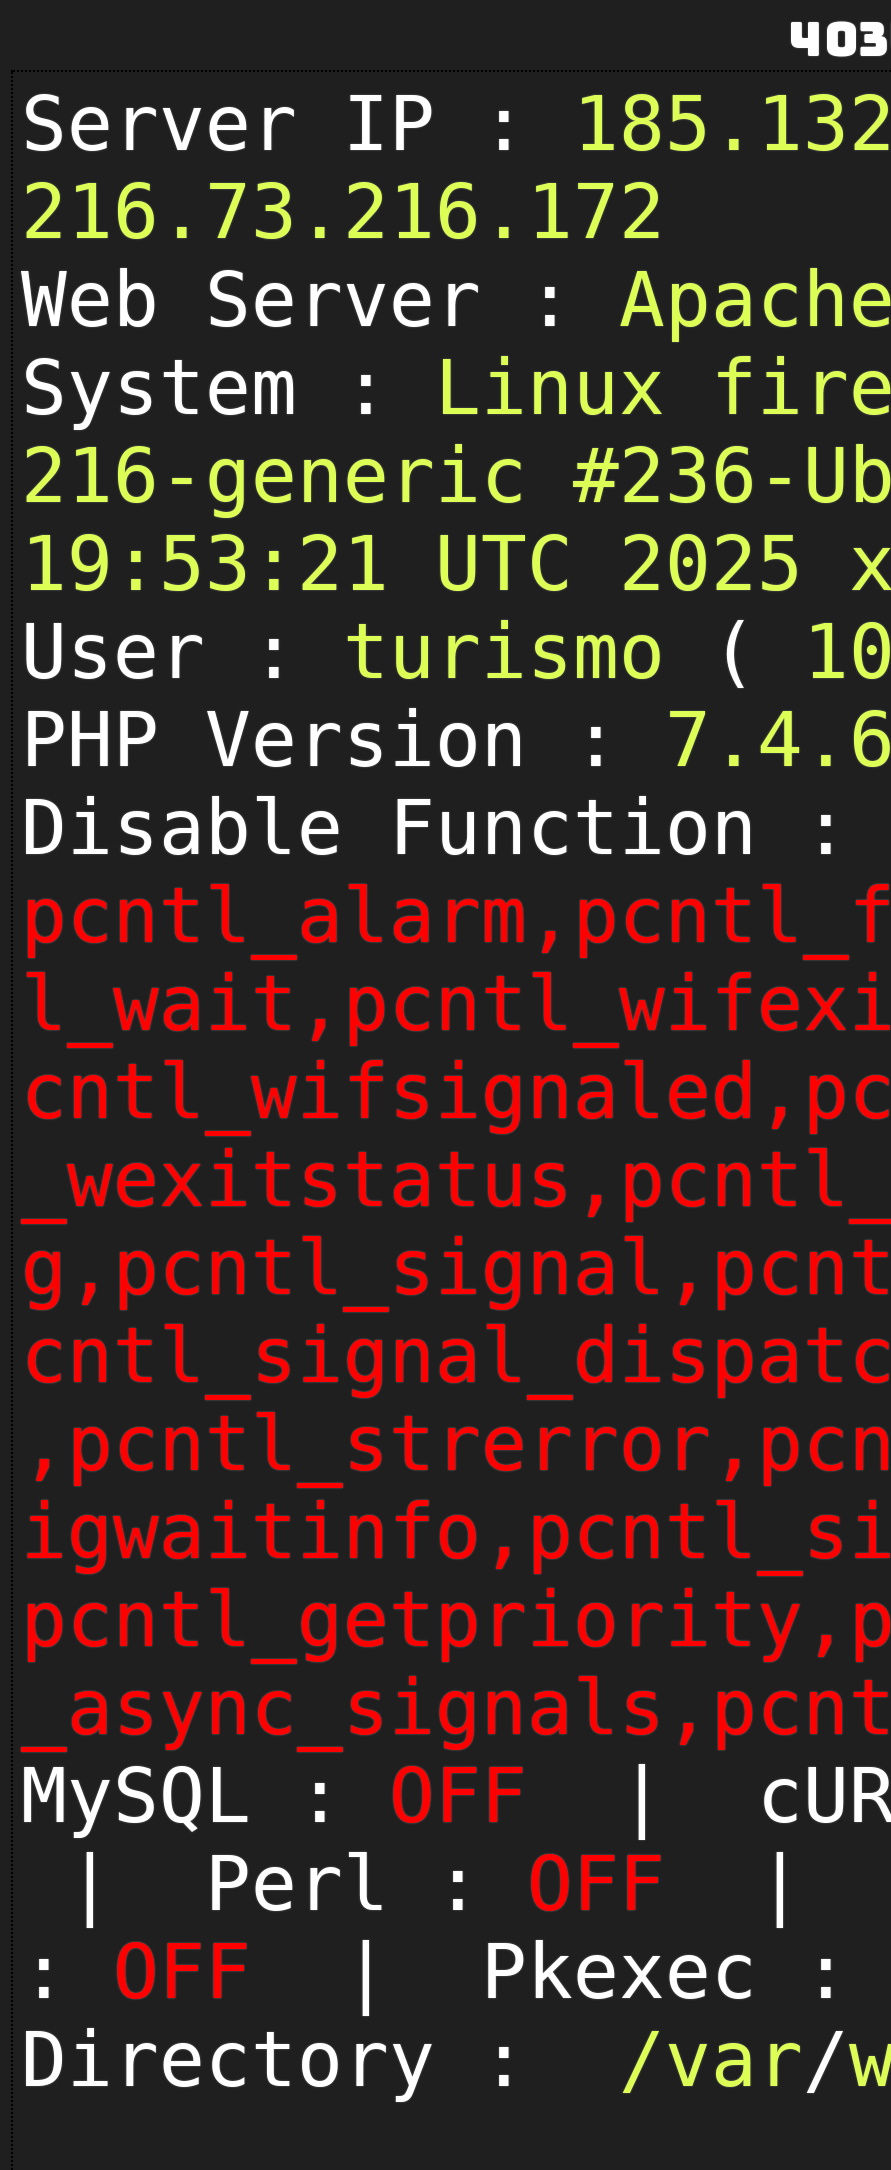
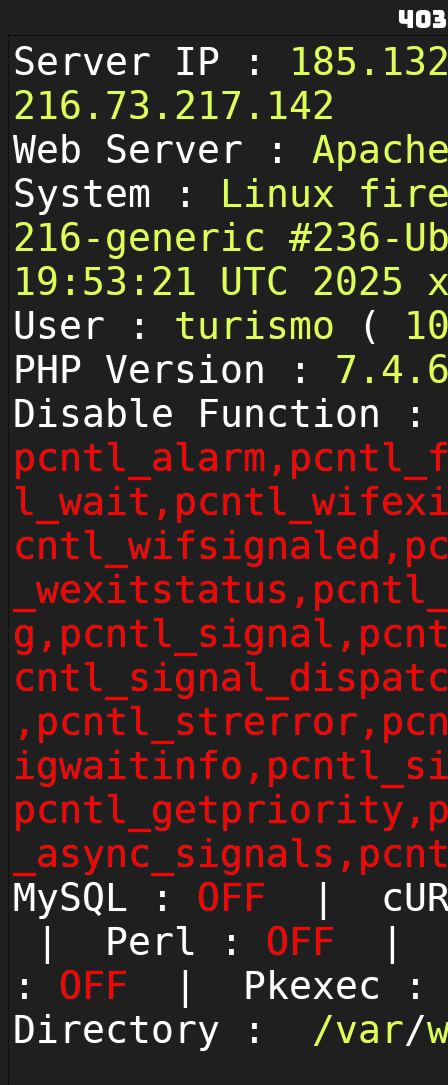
- 216.73.216.172
+ 216.73.217.142
